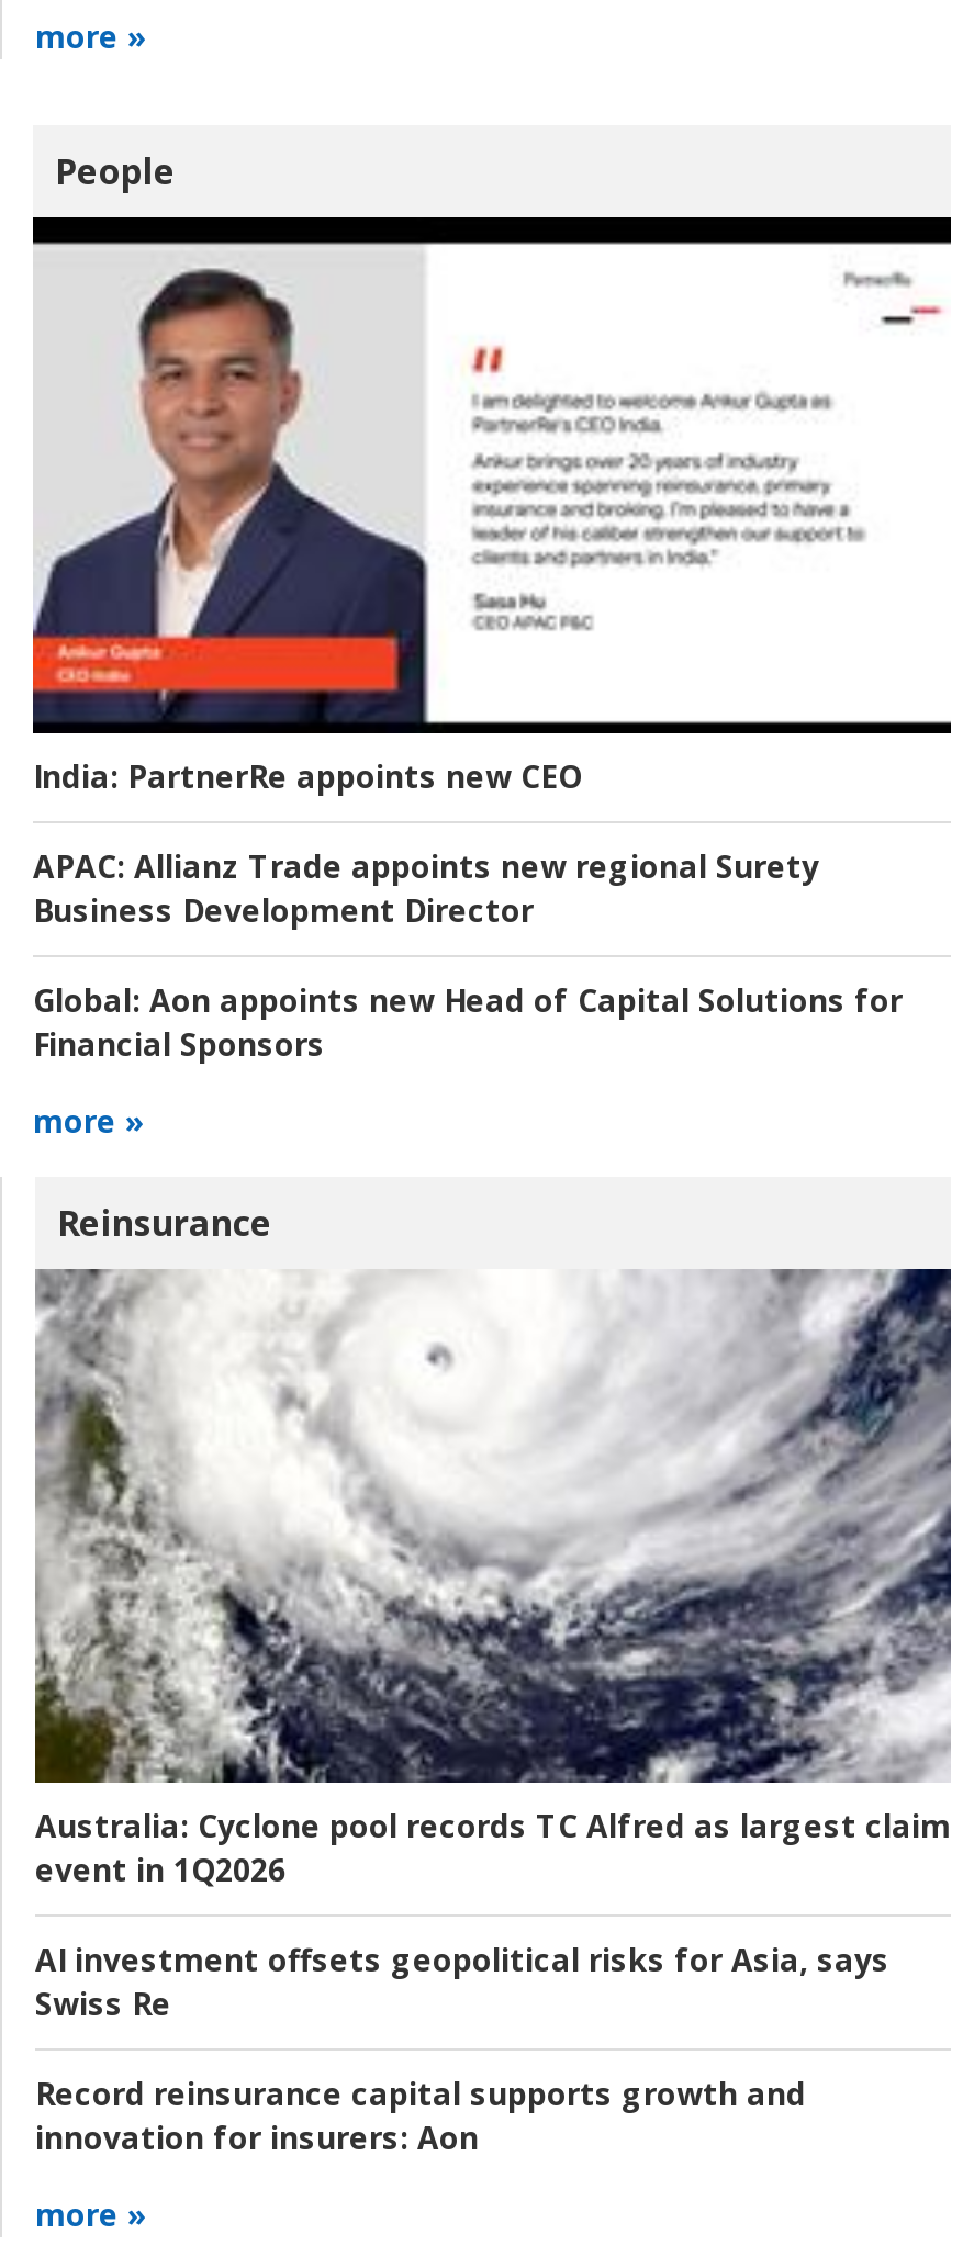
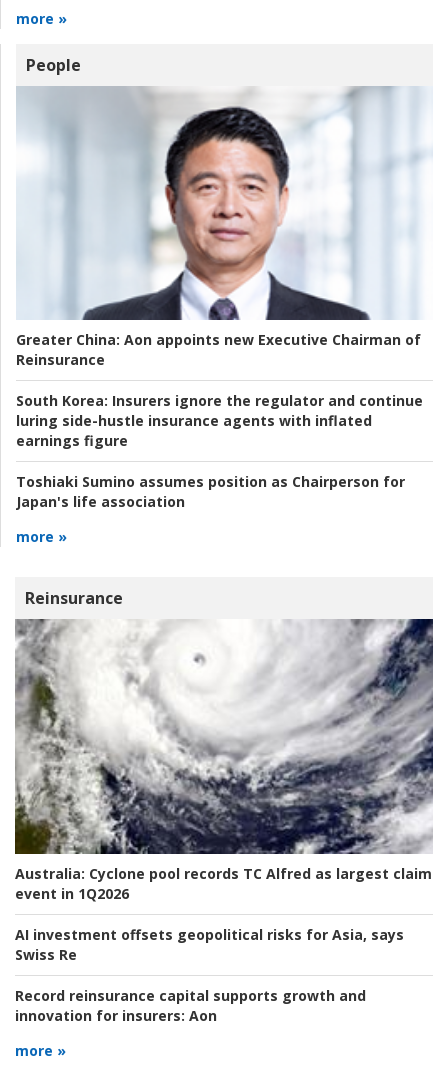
- [image]
+ [image]

- India: PartnerRe appoints new CEO
+ Greater China: Aon appoints new Executive Chairman of
+ Reinsurance

- APAC: Allianz Trade appoints new regional Surety
- Business Development Director
+ South Korea: Insurers ignore the regulator and continue
+ luring side-hustle insurance agents with inflated
+ earnings figure

- Global: Aon appoints new Head of Capital Solutions for
- Financial Sponsors
+ Toshiaki Sumino assumes position as Chairperson for
+ Japan's life association
